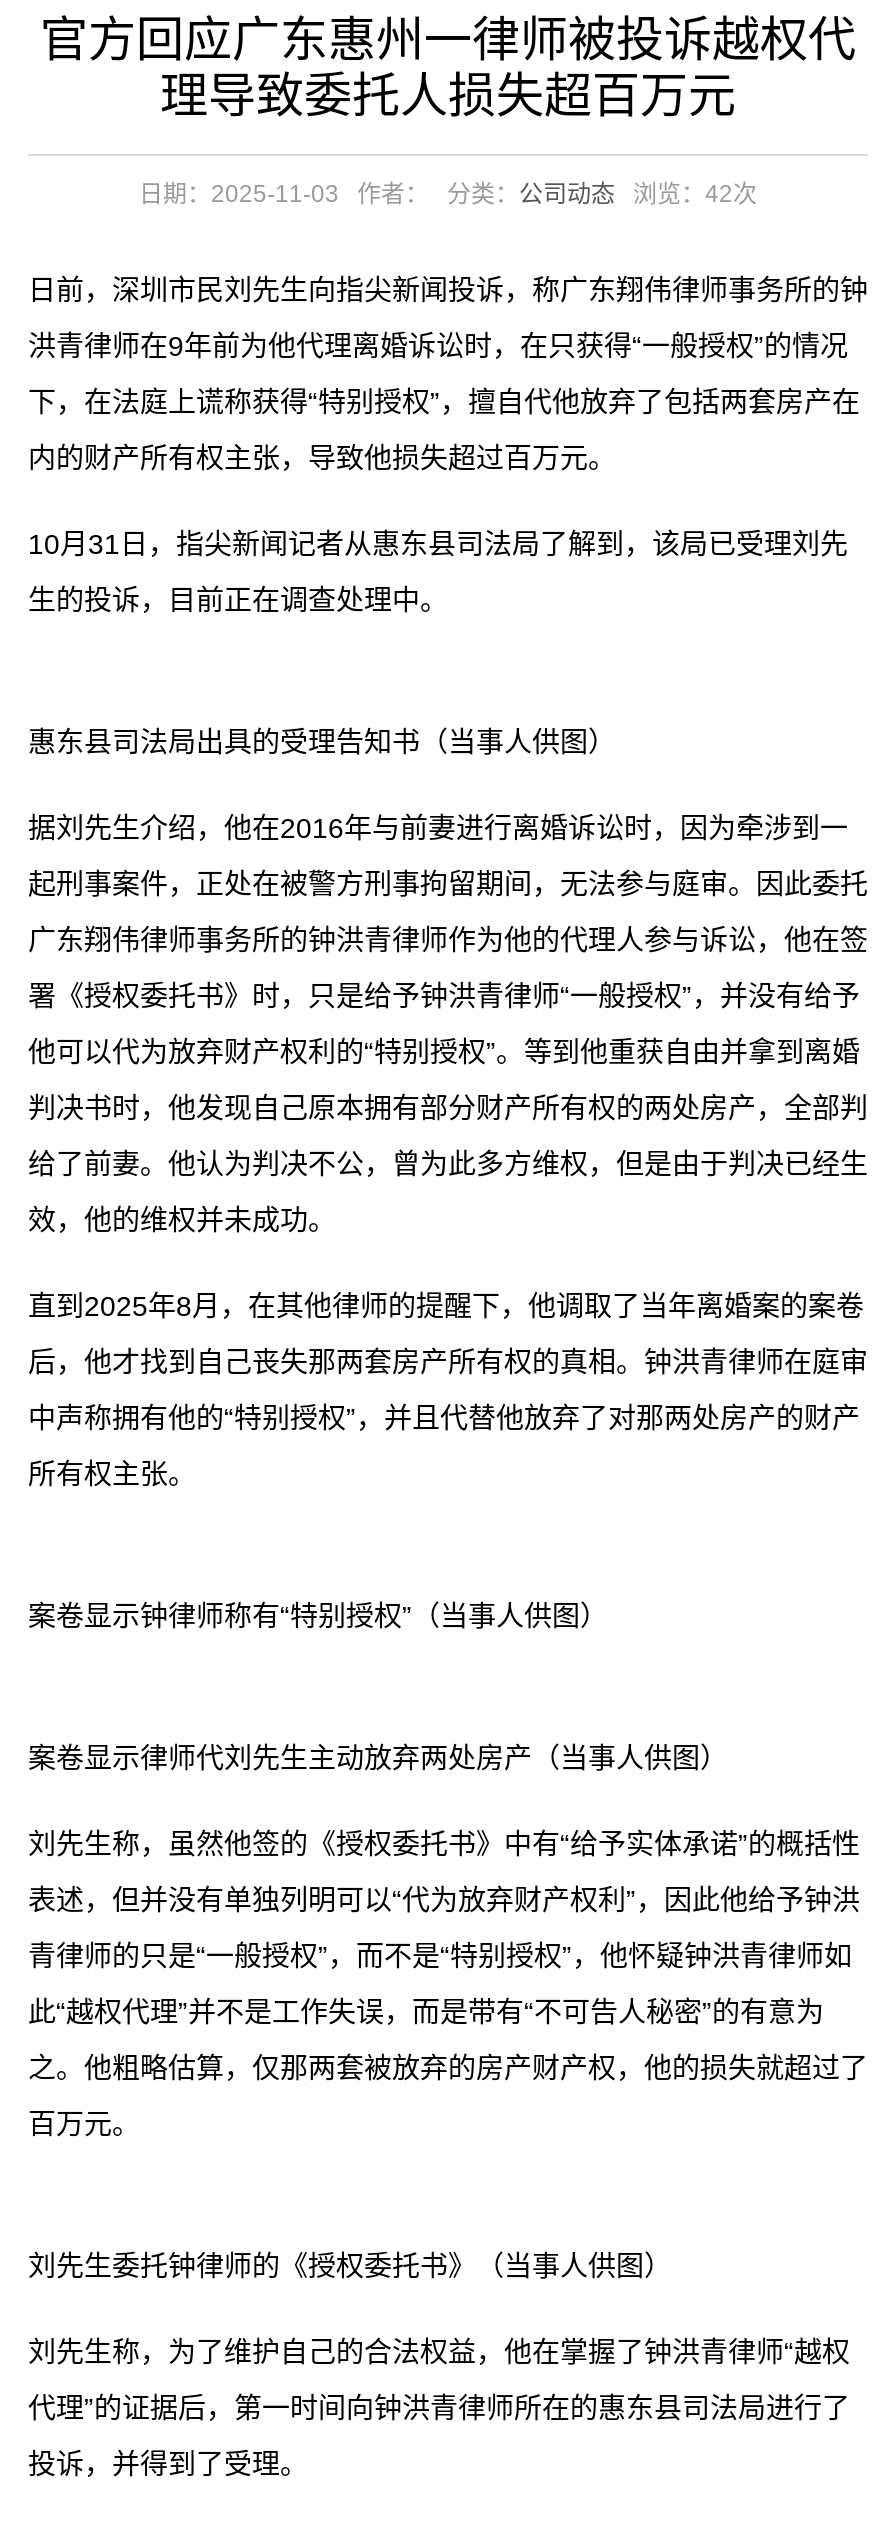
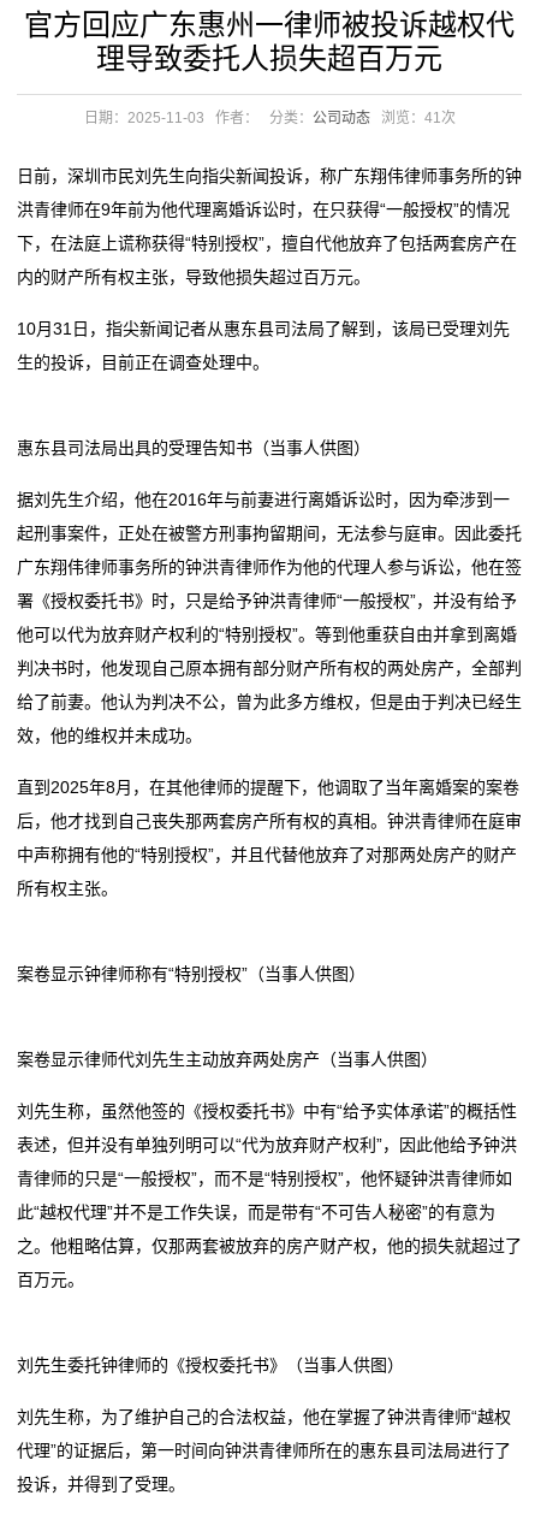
- 日期：2025-11-03 作者： 分类：公司动态 浏览：42次
+ 日期：2025-11-03 作者： 分类：公司动态 浏览：41次
